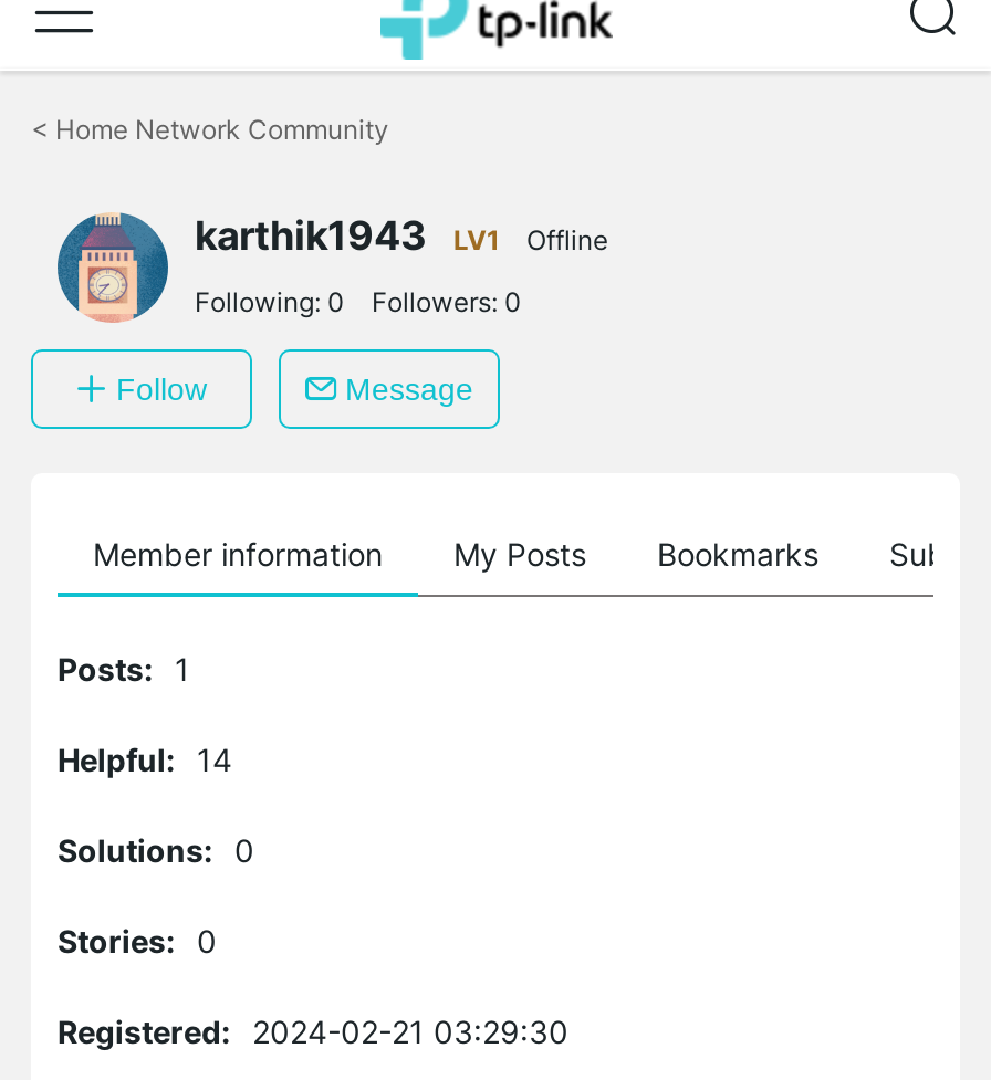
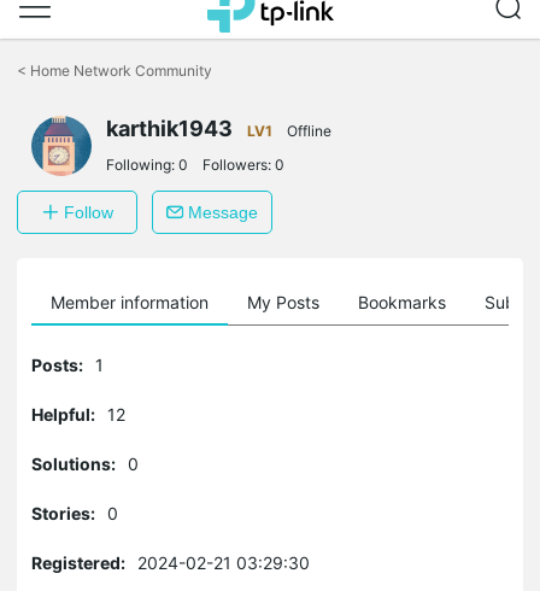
- Helpful: 14
+ Helpful: 12
